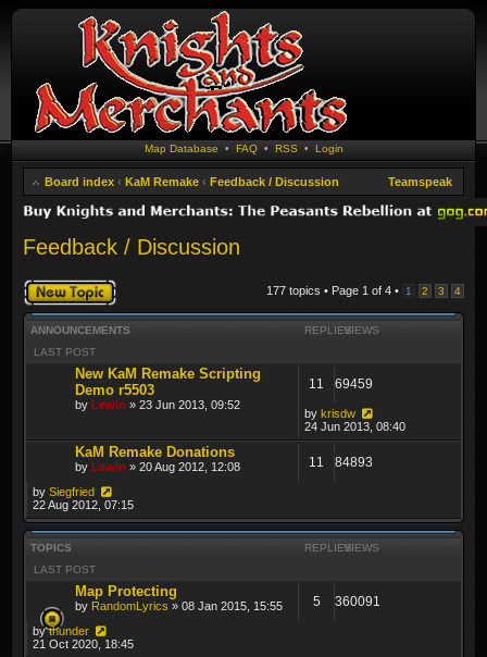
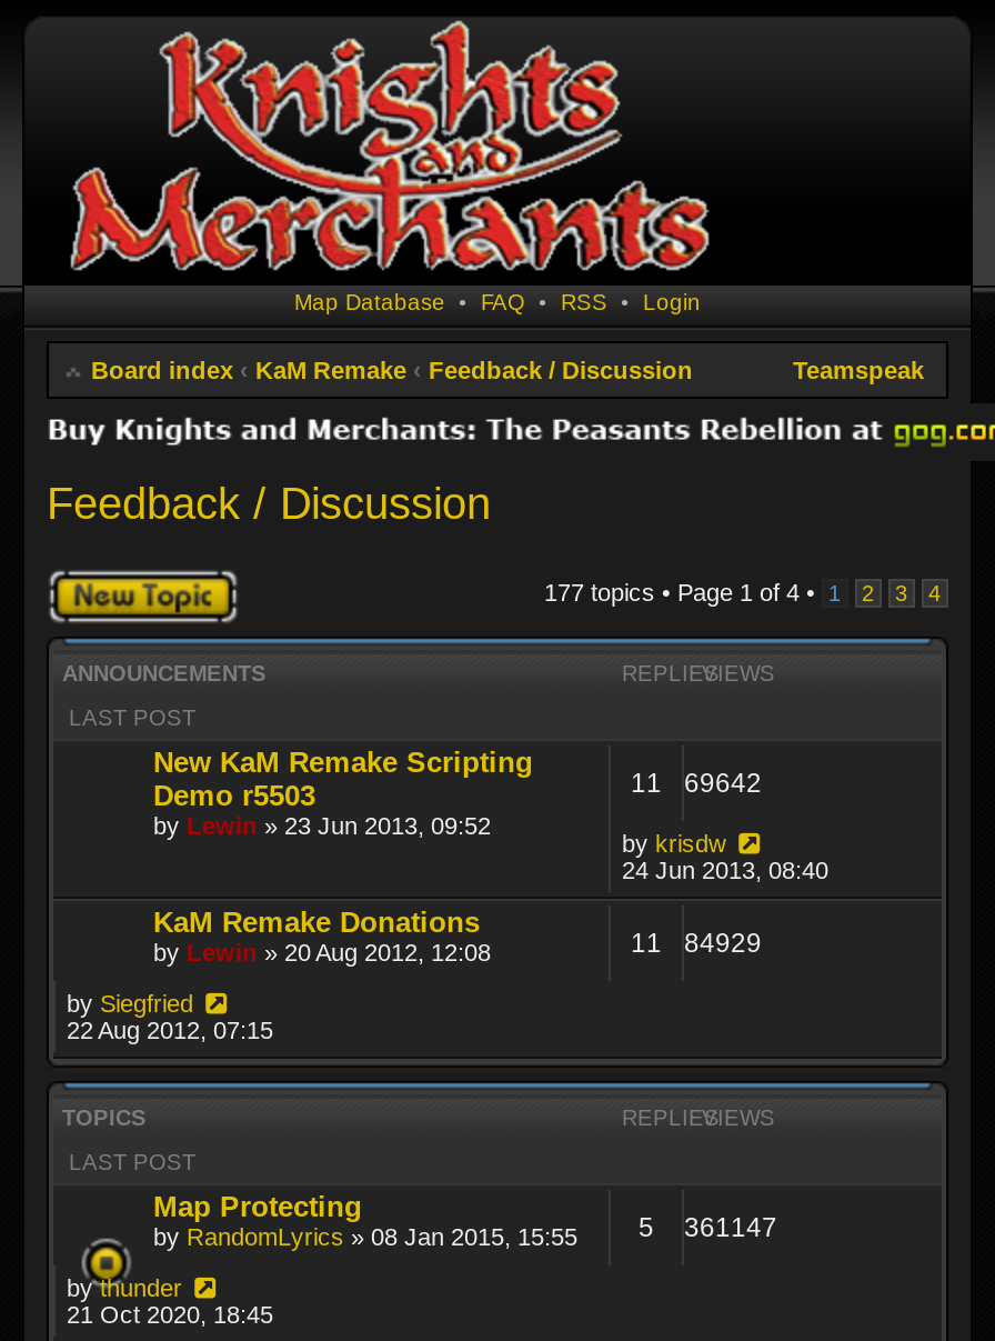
- 11 69459
+ 11 69642

- 11 84893
+ 11 84929

- 5 360091
+ 5 361147
